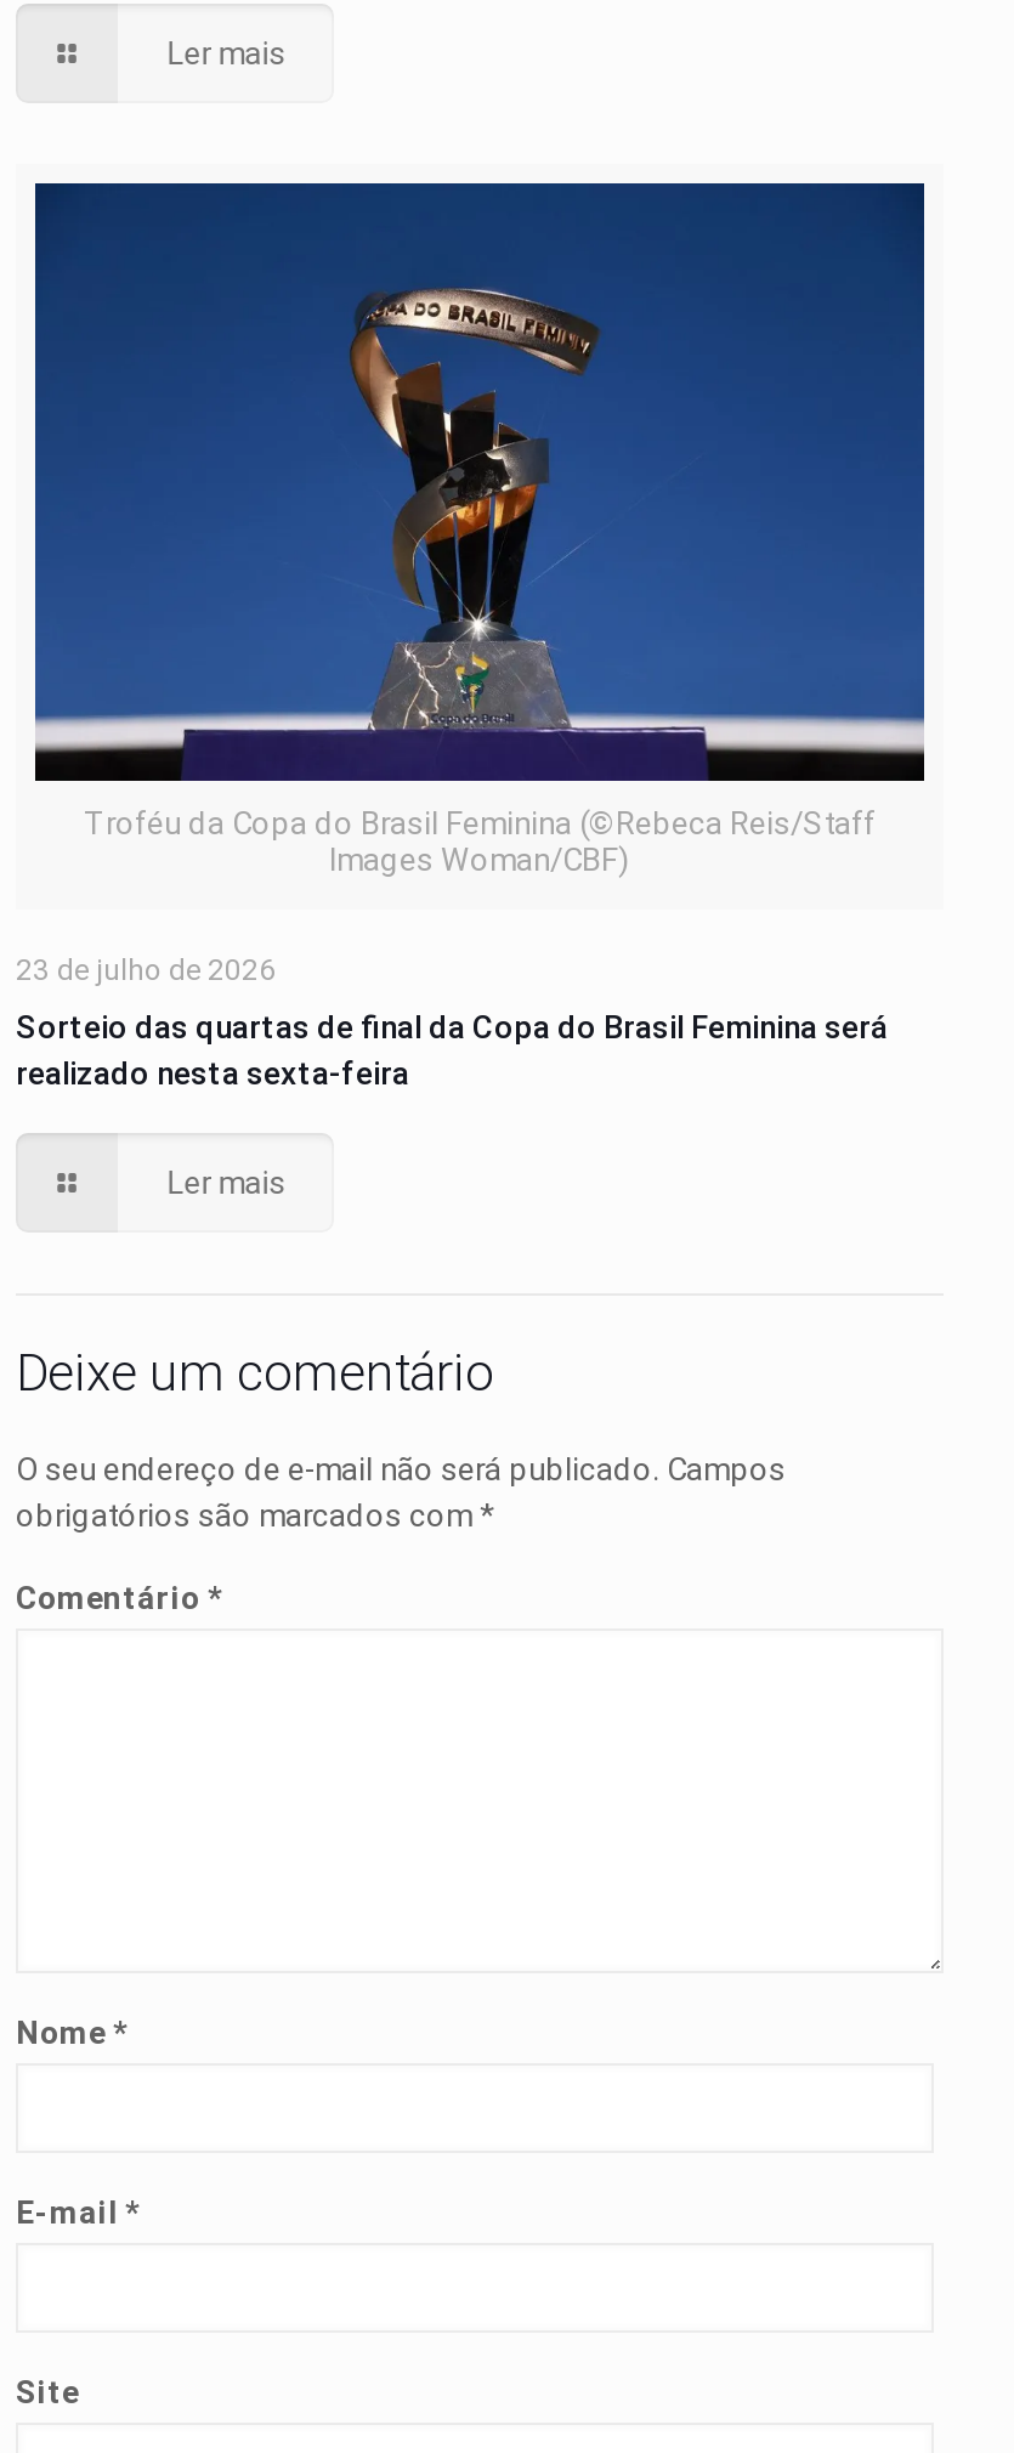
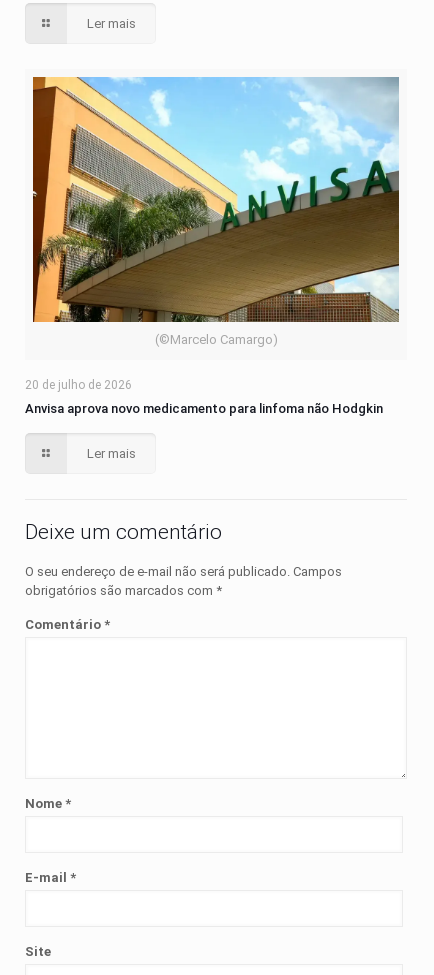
- [image]
- Troféu da Copa do Brasil Feminina (©Rebeca Reis/Staff
- Images Woman/CBF)
+ [image]
+ (©Marcelo Camargo)

- 23 de julho de 2026
+ 20 de julho de 2026

- Sorteio das quartas de final da Copa do Brasil Feminina será
- realizado nesta sexta-feira
+ Anvisa aprova novo medicamento para linfoma não Hodgkin
